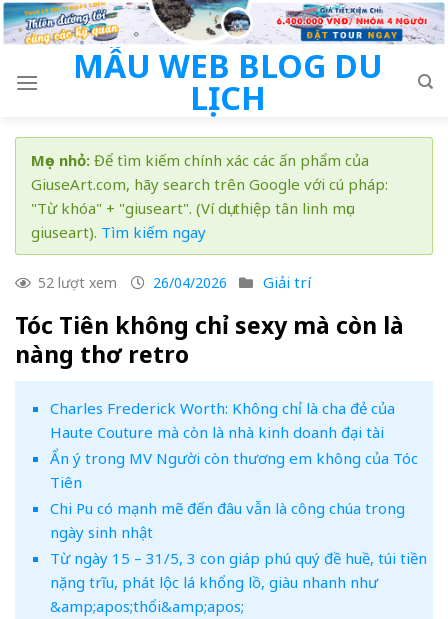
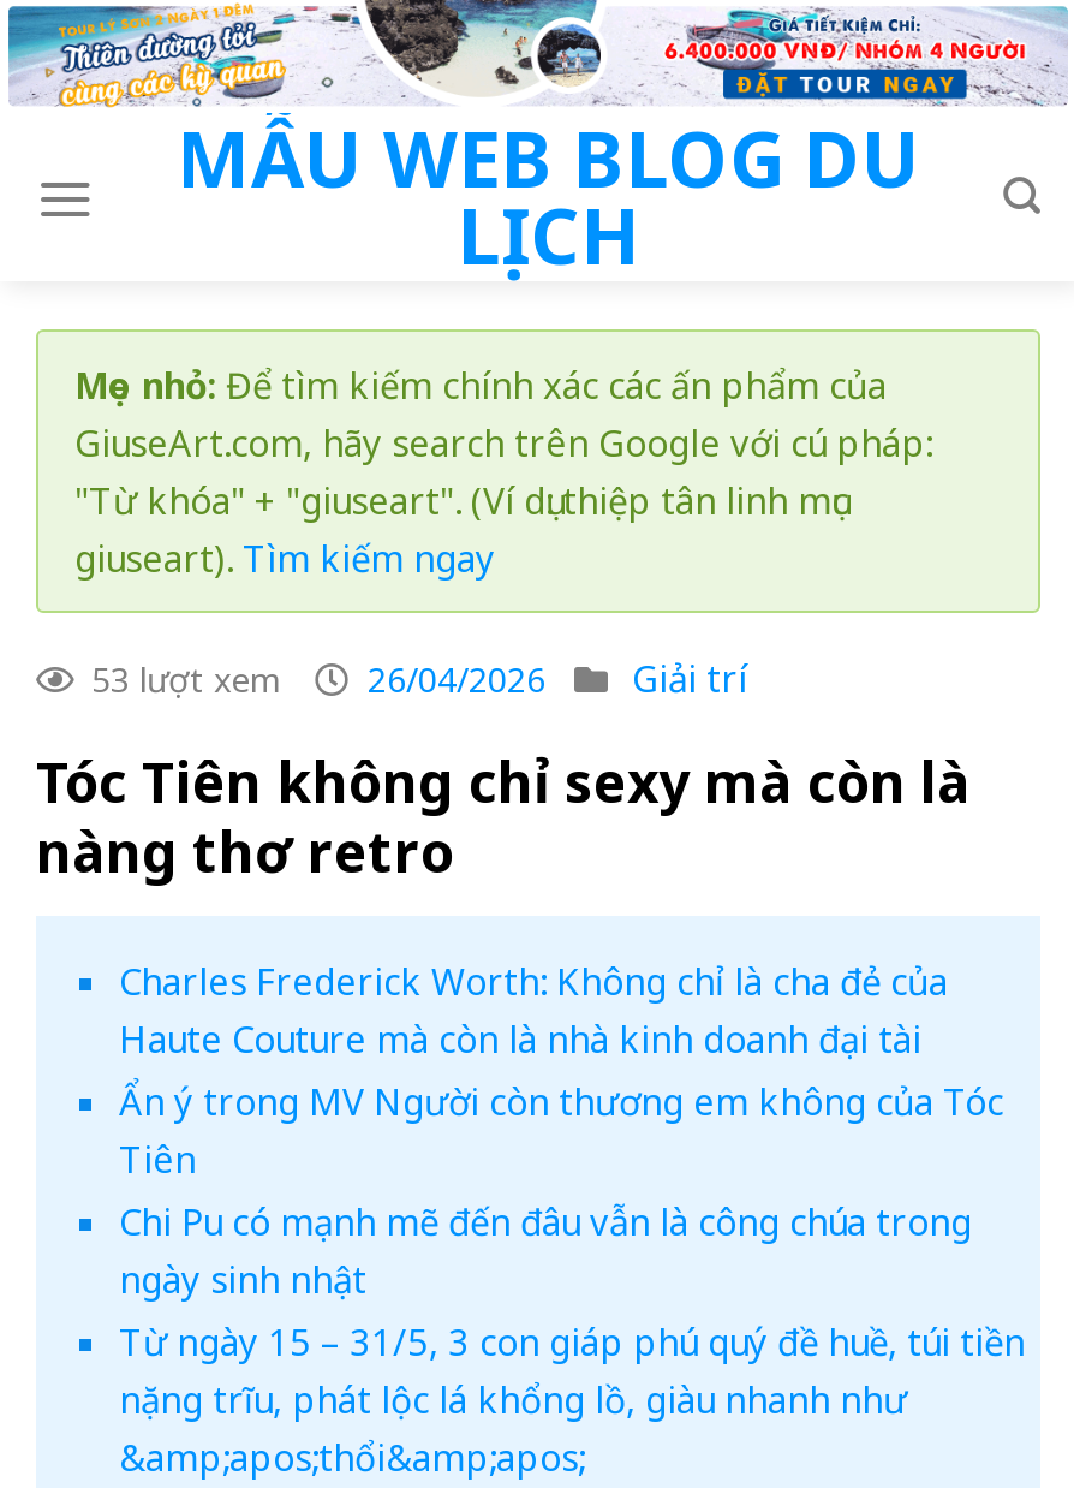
- 52 lượt xem 26/04/2026 Giải trí
+ 53 lượt xem 26/04/2026 Giải trí
